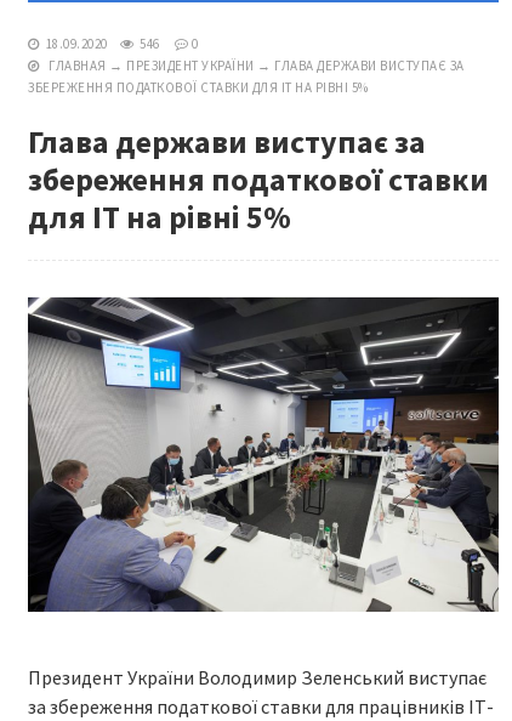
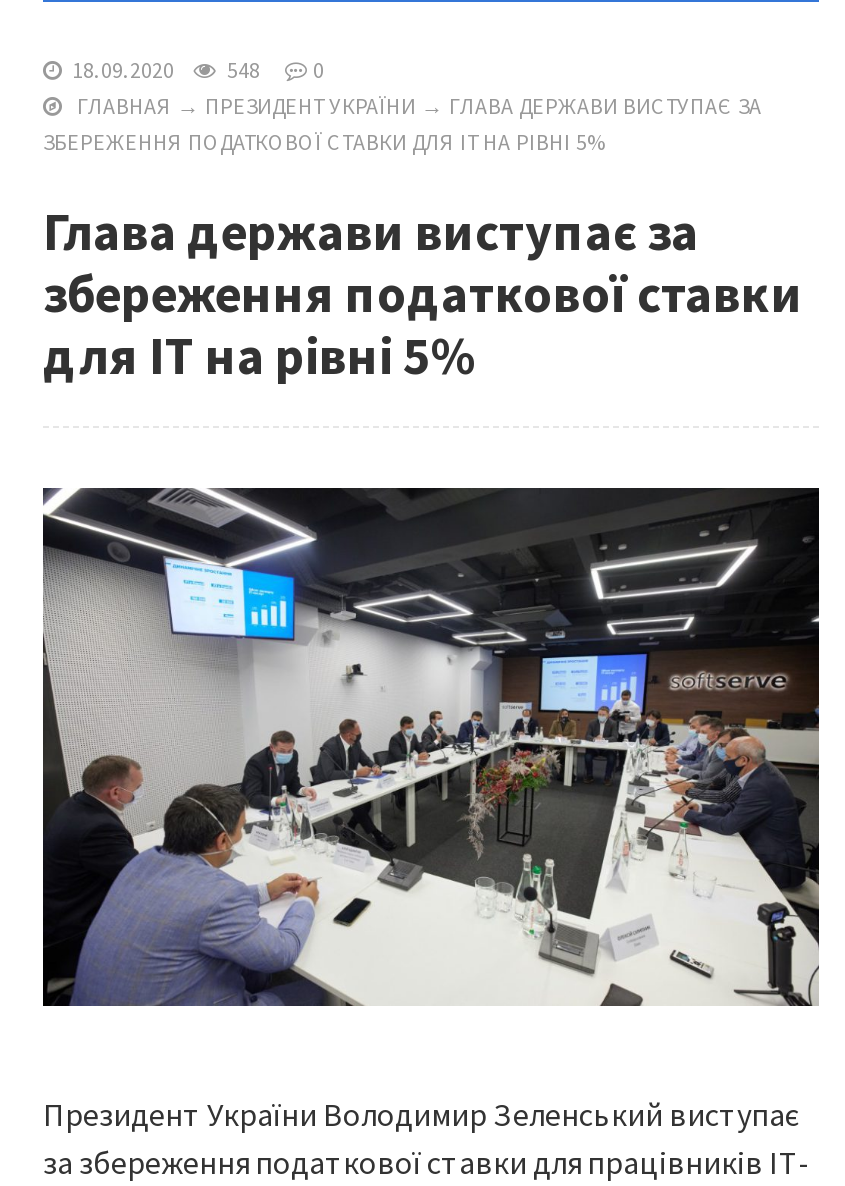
- 18.09.2020 546 0
+ 18.09.2020 548 0
